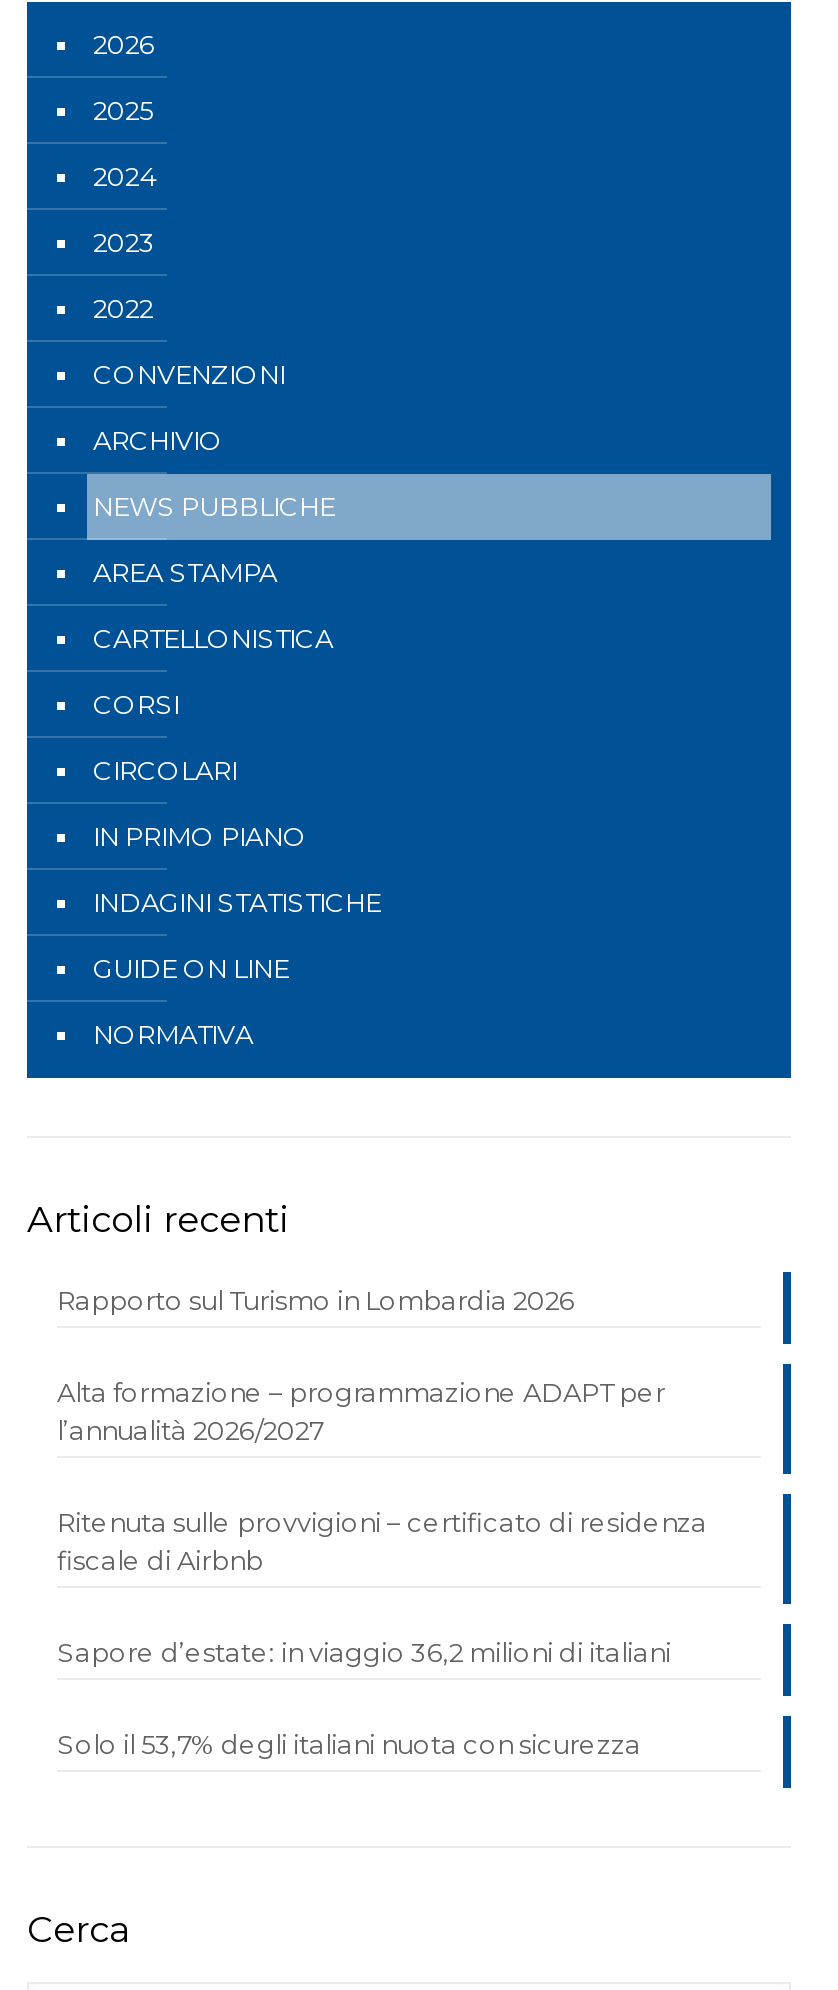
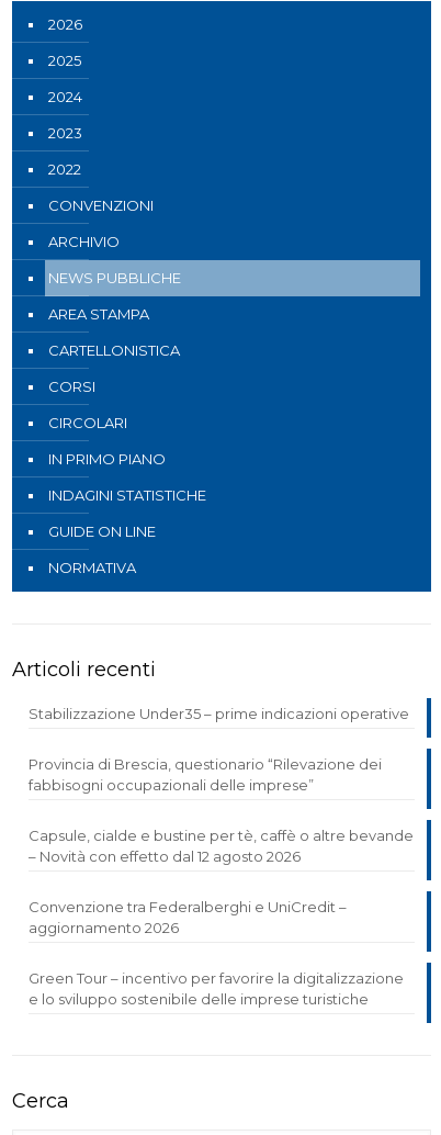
- Rapporto sul Turismo in Lombardia 2026
+ Stabilizzazione Under35 – prime indicazioni operative

- Alta formazione – programmazione ADAPT per
- l’annualità 2026/2027
+ Provincia di Brescia, questionario “Rilevazione dei
+ fabbisogni occupazionali delle imprese”

- Ritenuta sulle provvigioni – certificato di residenza
- fiscale di Airbnb
+ Capsule, cialde e bustine per tè, caffè o altre bevande
+ – Novità con effetto dal 12 agosto 2026

- Sapore d’estate: in viaggio 36,2 milioni di italiani
+ Convenzione tra Federalberghi e UniCredit –
+ aggiornamento 2026

- Solo il 53,7% degli italiani nuota con sicurezza
+ Green Tour – incentivo per favorire la digitalizzazione
+ e lo sviluppo sostenibile delle imprese turistiche
